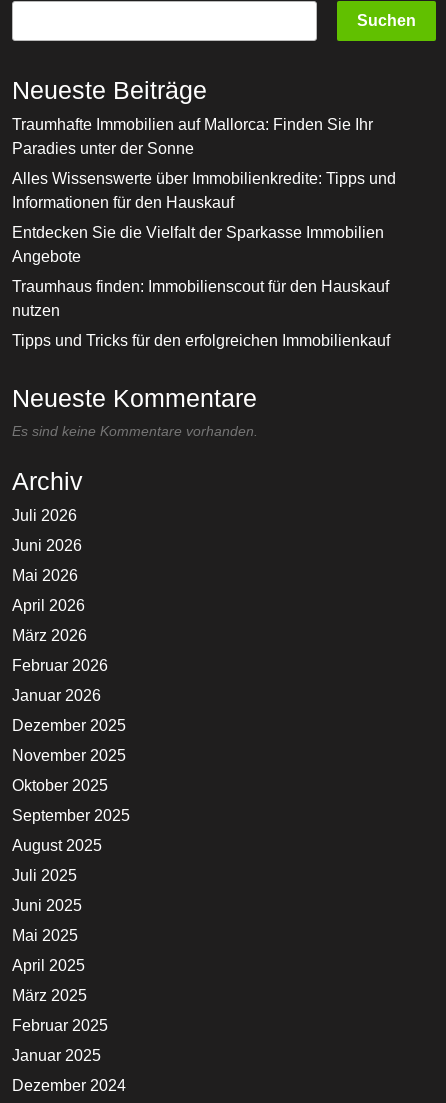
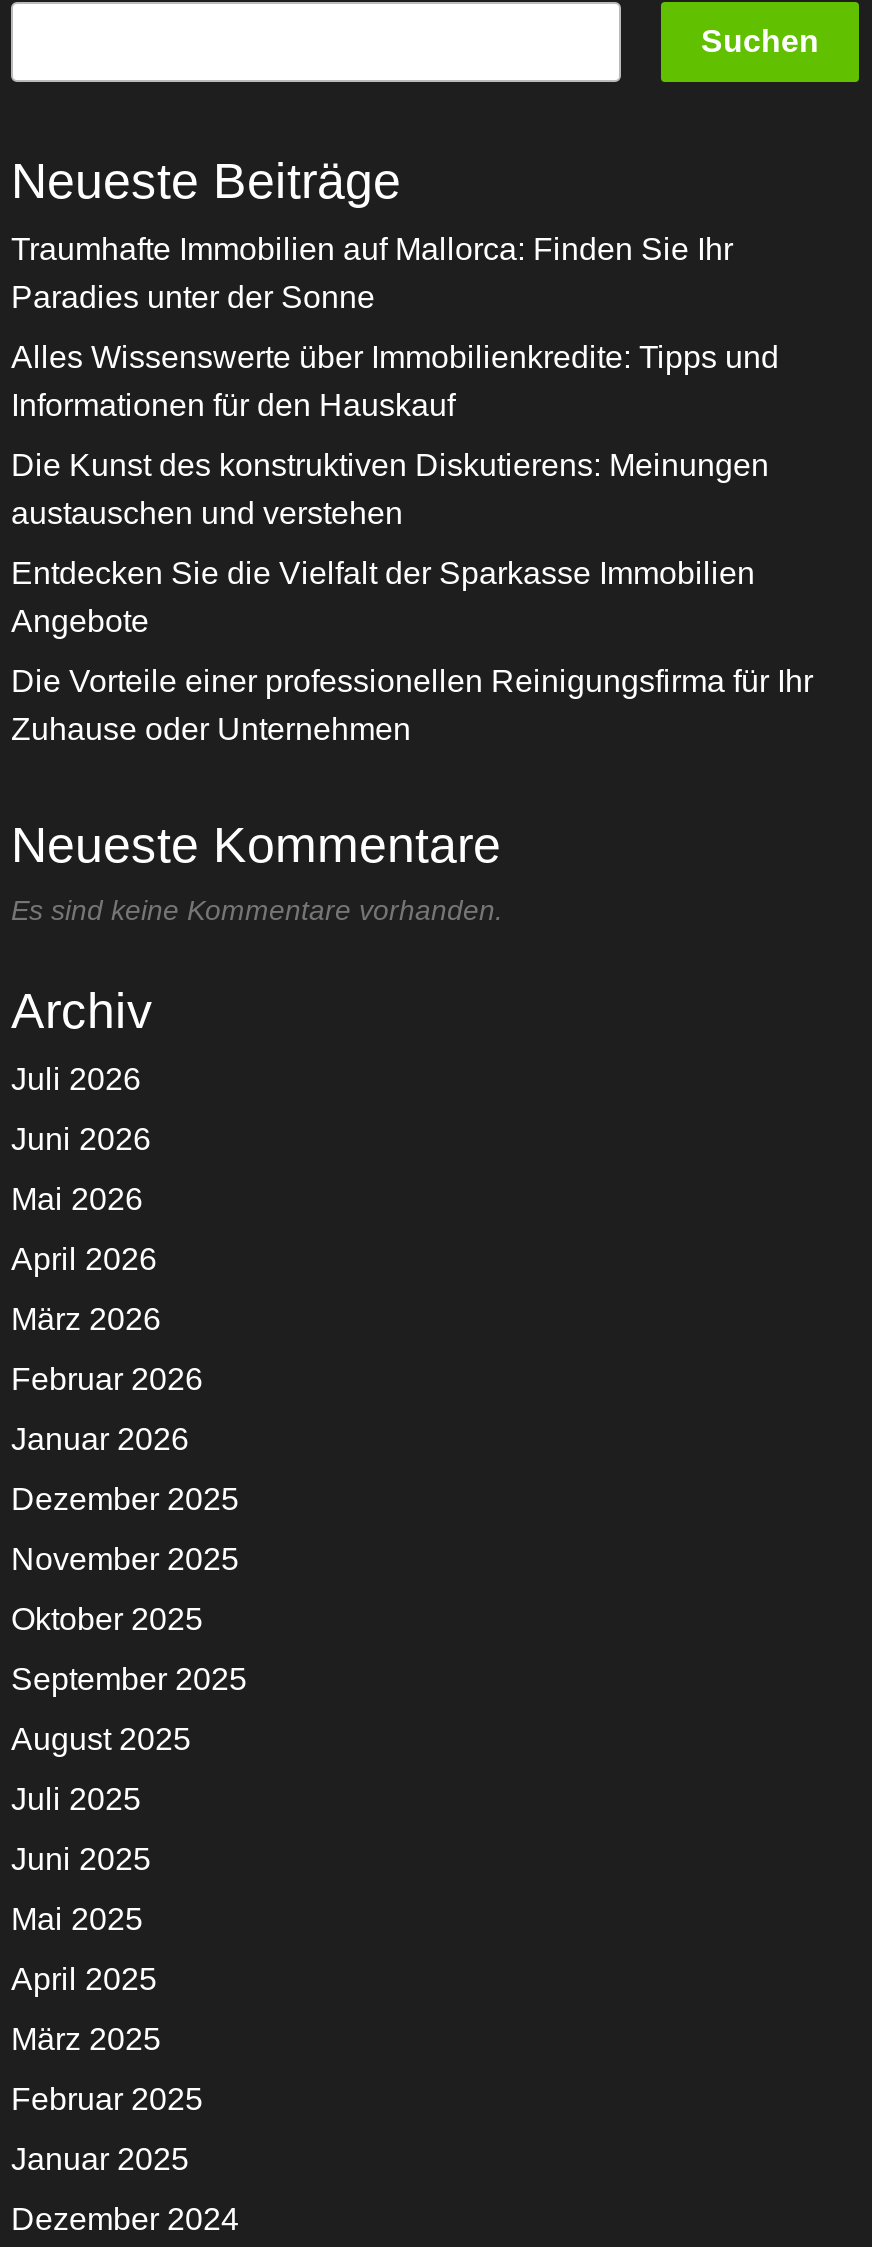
+ Die Kunst des konstruktiven Diskutierens: Meinungen
+ austauschen und verstehen

moved down: Entdecken Sie die Vielfalt der Sparkasse Immobilien | Angebote

- Traumhaus finden: Immobilienscout für den Hauskauf
- nutzen
- Tipps und Tricks für den erfolgreichen Immobilienkauf
+ Die Vorteile einer professionellen Reinigungsfirma für Ihr
+ Zuhause oder Unternehmen
